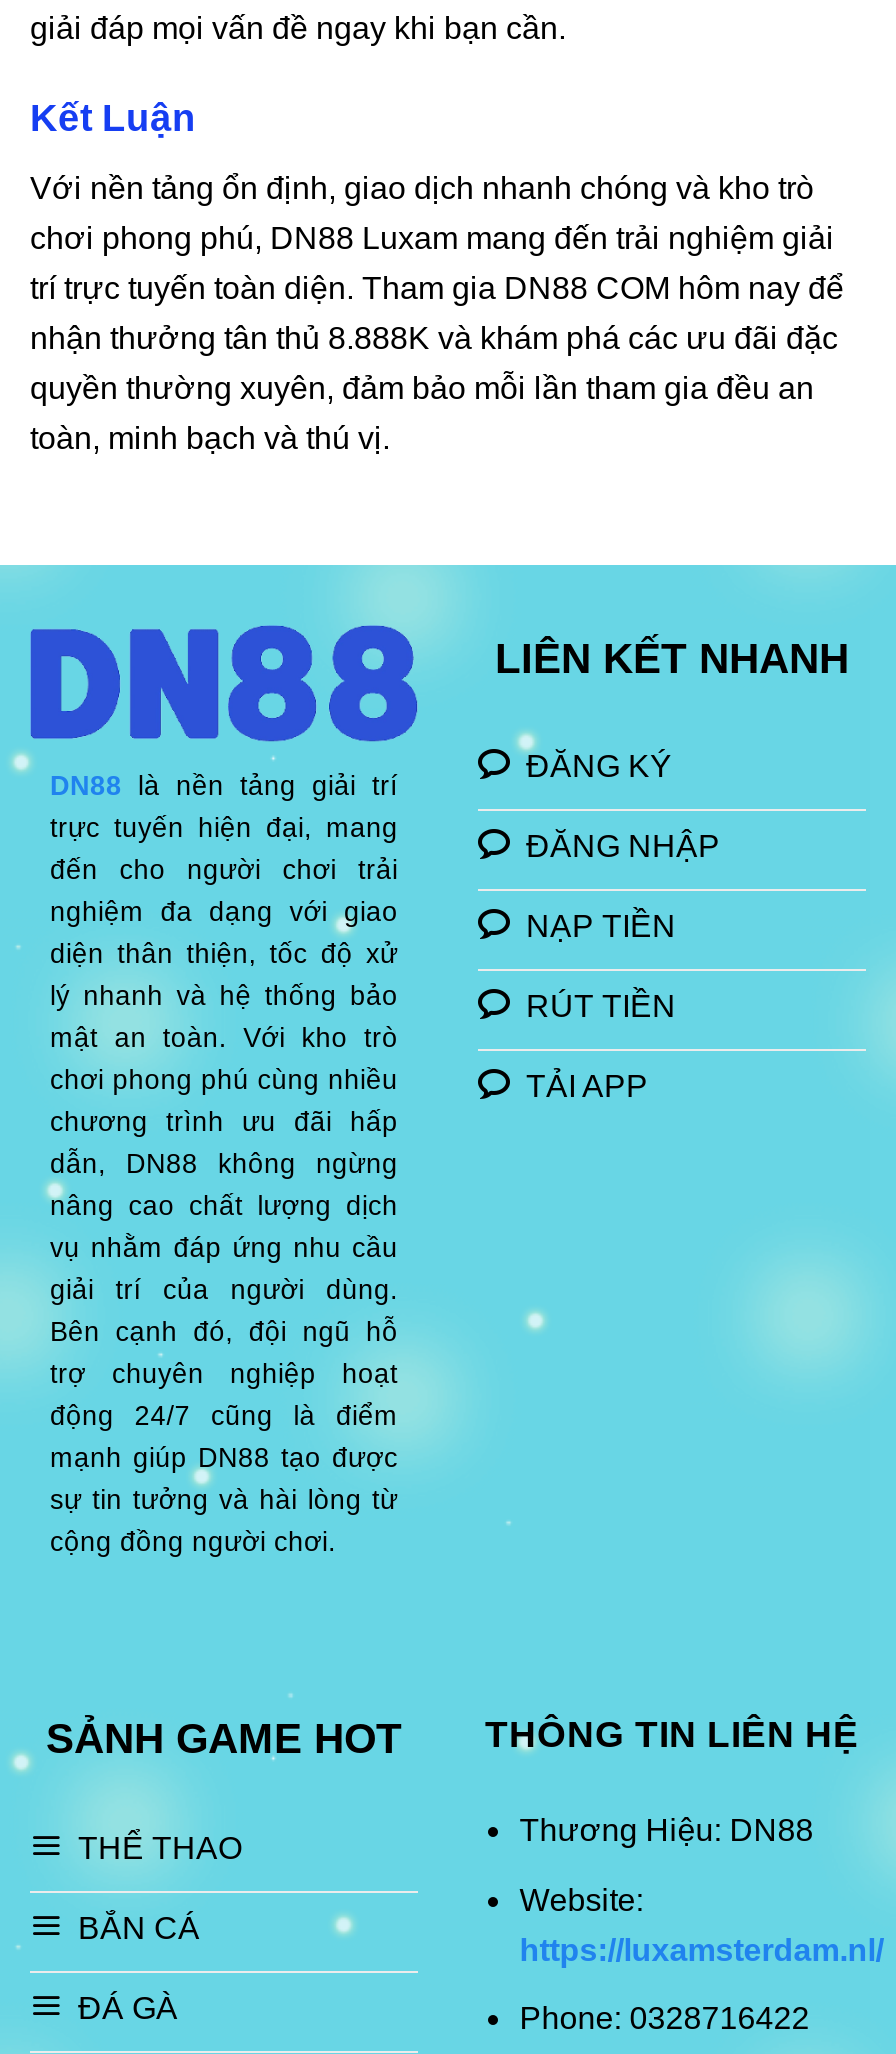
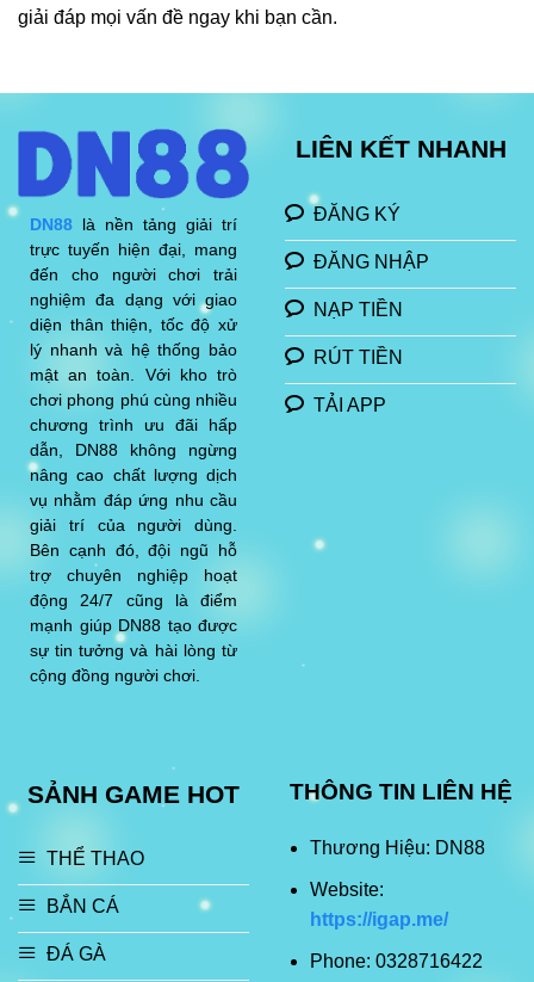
- Kết Luận
- Với nền tảng ổn định, giao dịch nhanh chóng và kho trò
- chơi phong phú, DN88 Luxam mang đến trải nghiệm giải
- trí trực tuyến toàn diện. Tham gia DN88 COM hôm nay để
- nhận thưởng tân thủ 8.888K và khám phá các ưu đãi đặc
- quyền thường xuyên, đảm bảo mỗi lần tham gia đều an
- toàn, minh bạch và thú vị.

- https://luxamsterdam.nl/
+ https://igap.me/
